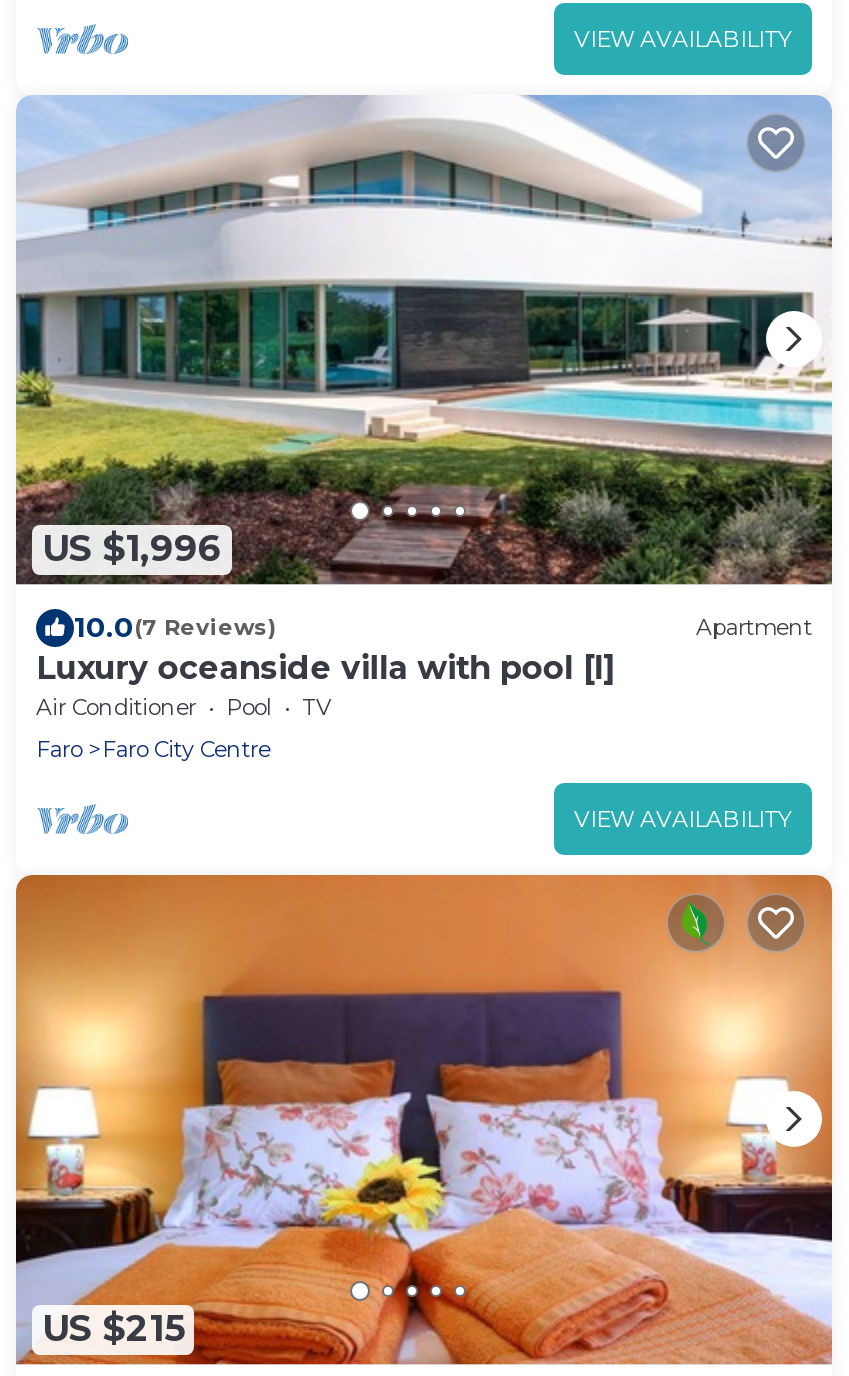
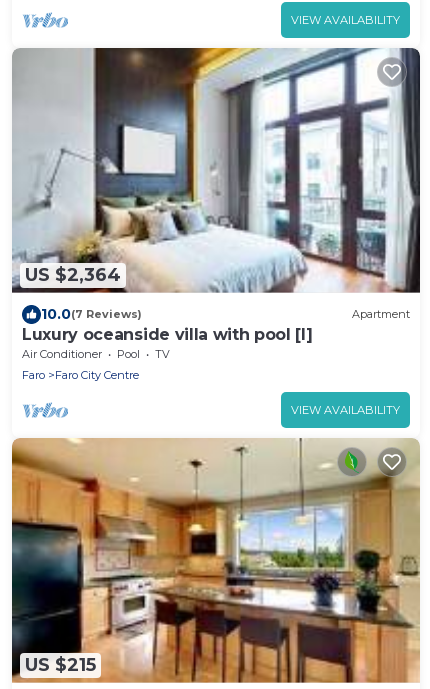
- [image]
- US $1,996
+ [image]
+ US $2,364

- [image]
+ [image]
